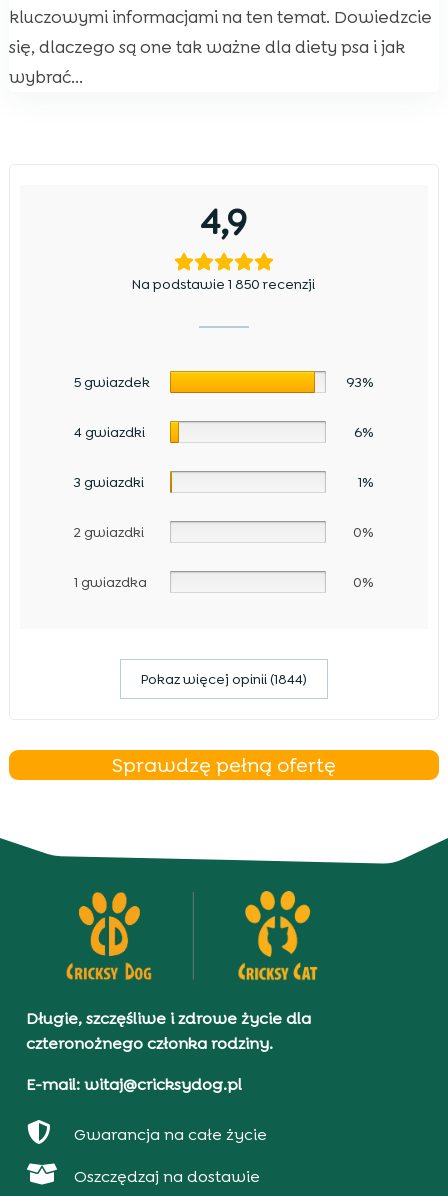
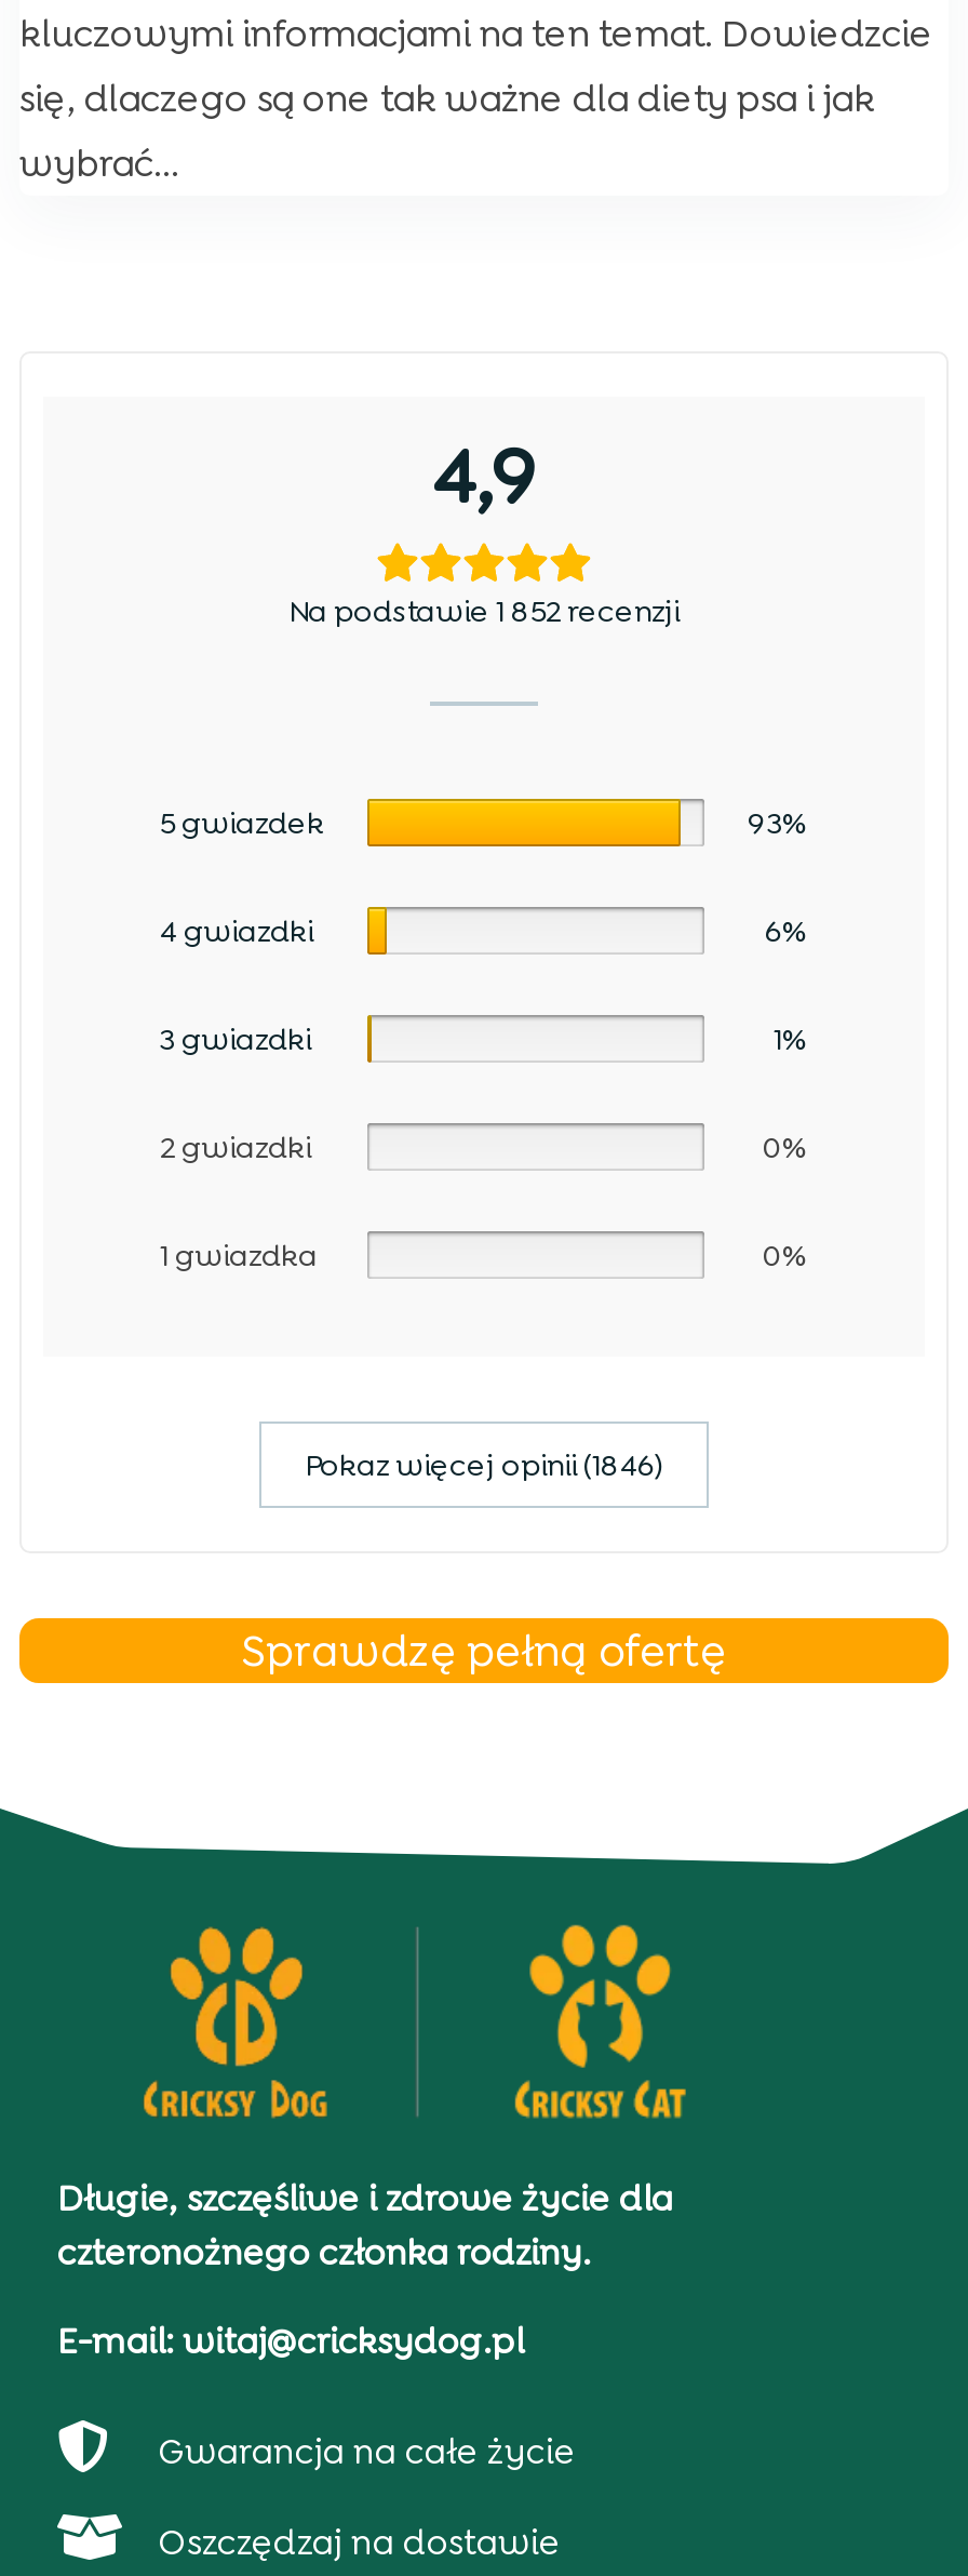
- Na podstawie 1 850 recenzji
+ Na podstawie 1 852 recenzji

- Pokaz więcej opinii (1844)
+ Pokaz więcej opinii (1846)
